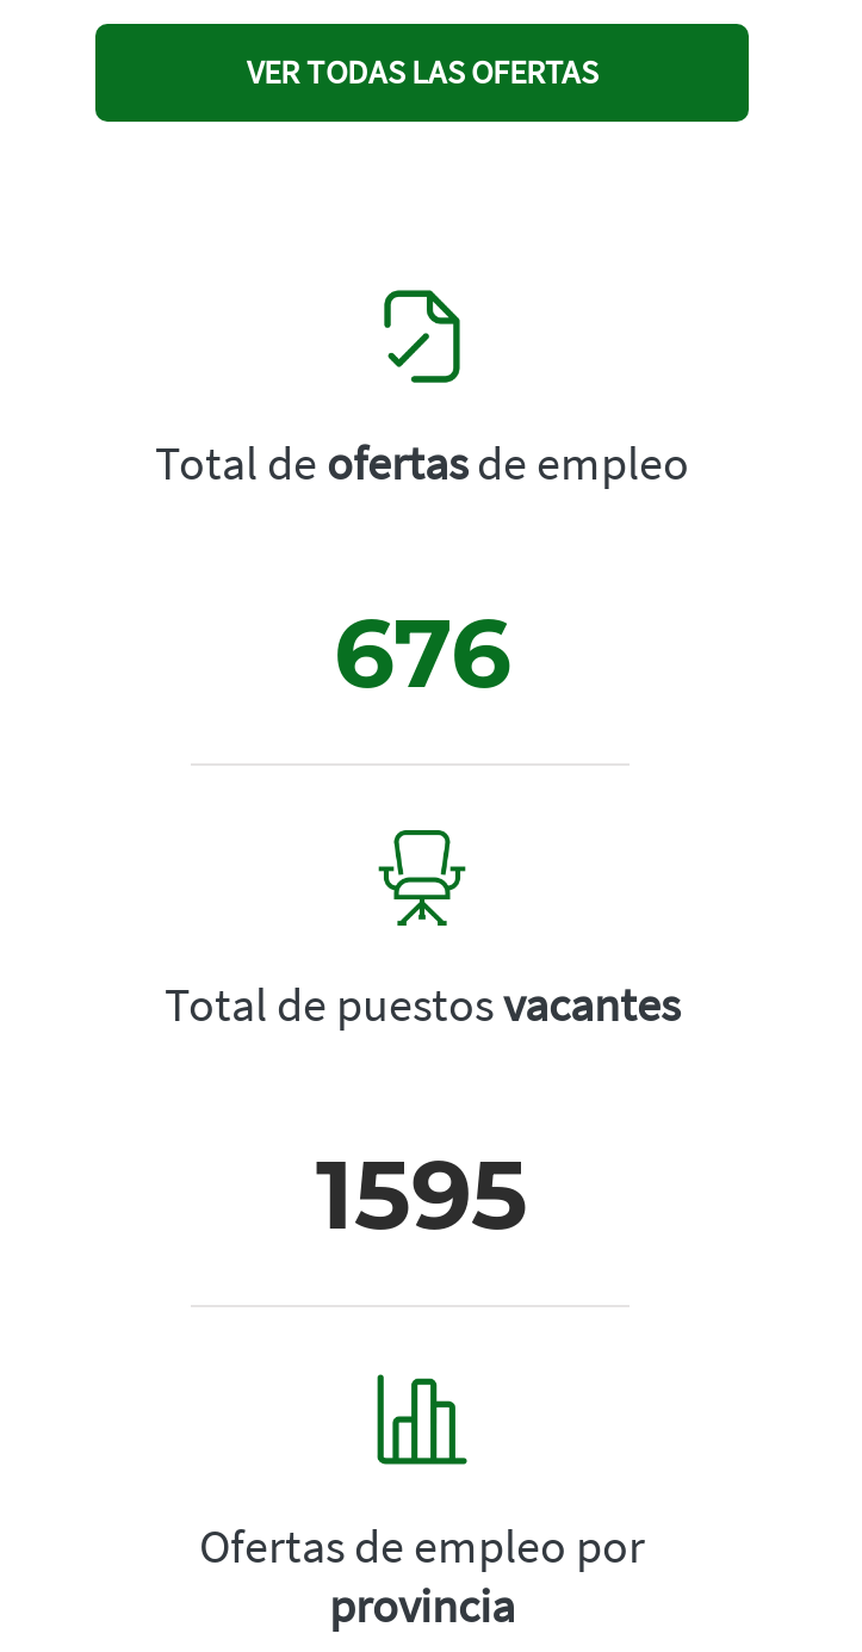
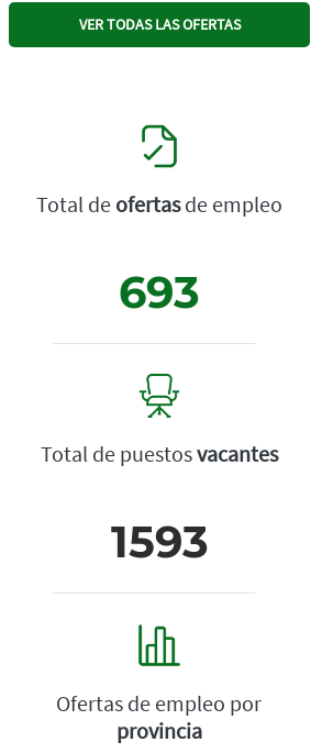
- 676
+ 693

- 1595
+ 1593
